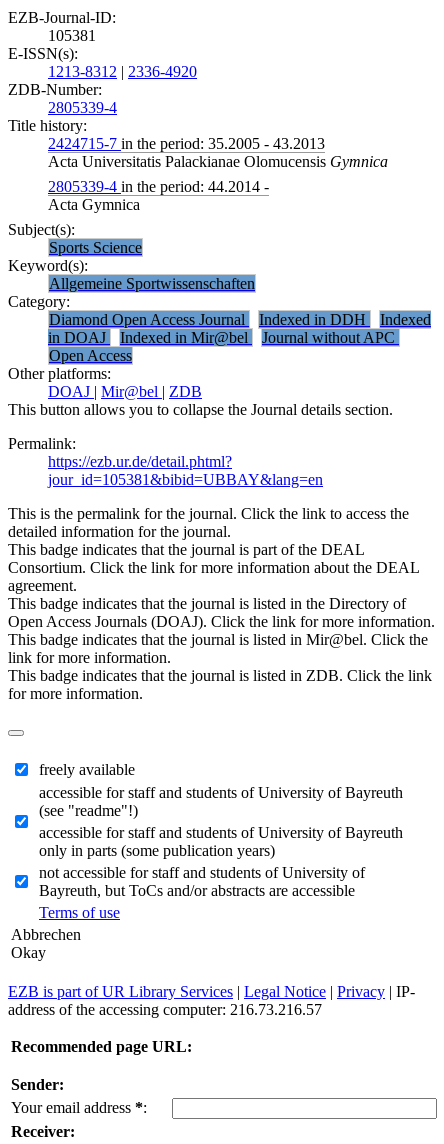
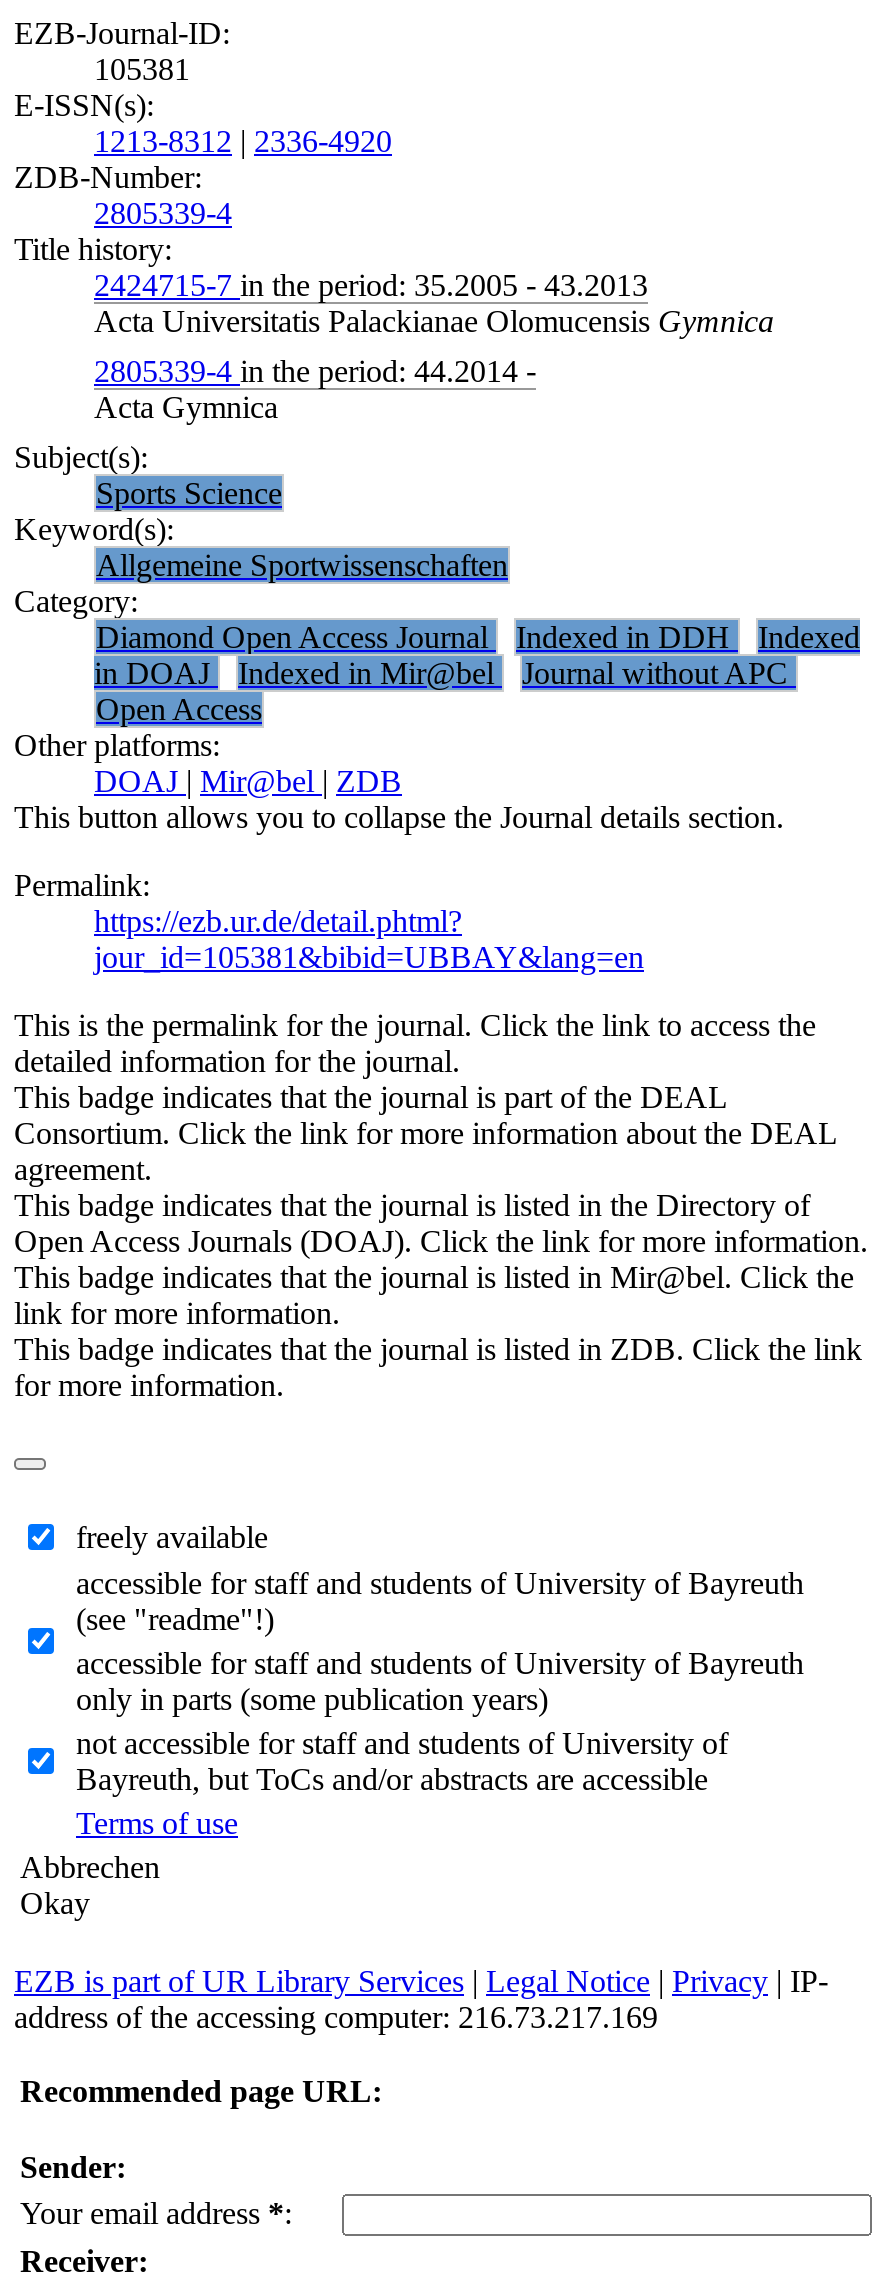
- address of the accessing computer: 216.73.216.57
+ address of the accessing computer: 216.73.217.169
